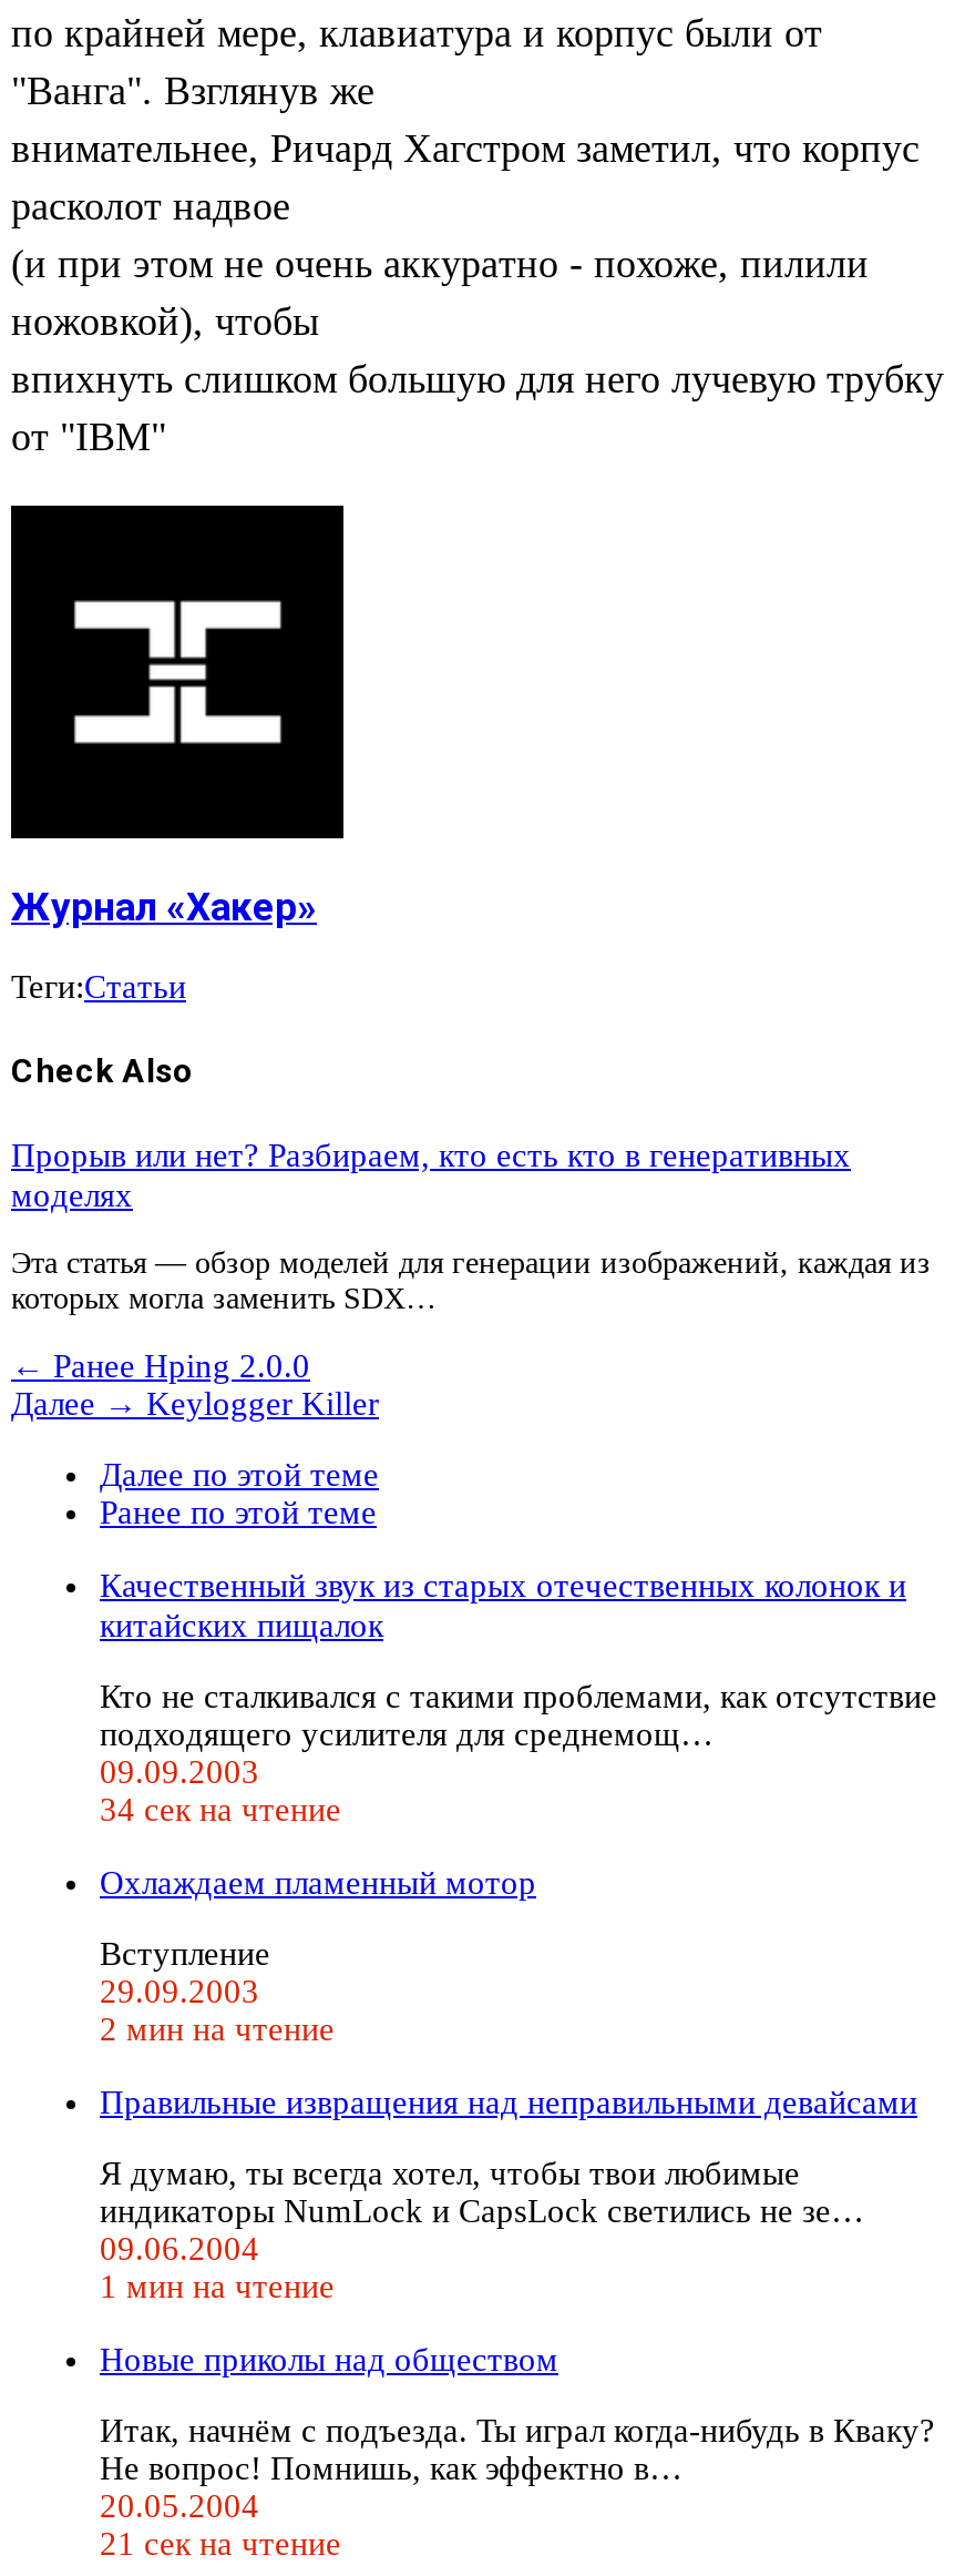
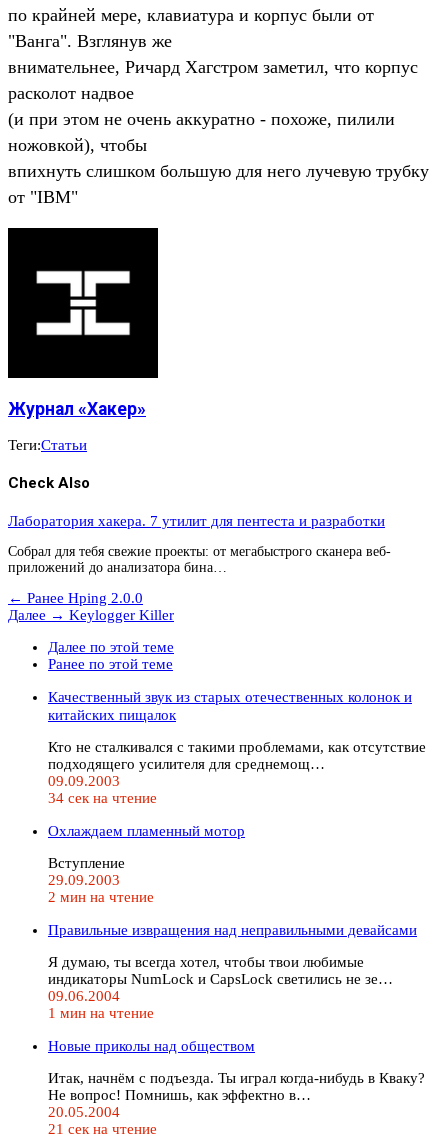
- Прорыв или нет? Разбираем, кто есть кто в генеративных
- моделях
+ Лаборатория хакера. 7 утилит для пентеста и разработки

- Эта статья — обзор моделей для генерации изображений, каждая из
- которых могла заменить SDX…
+ Собрал для тебя свежие проекты: от мегабыстрого сканера веб-
+ приложений до анализатора бина…
